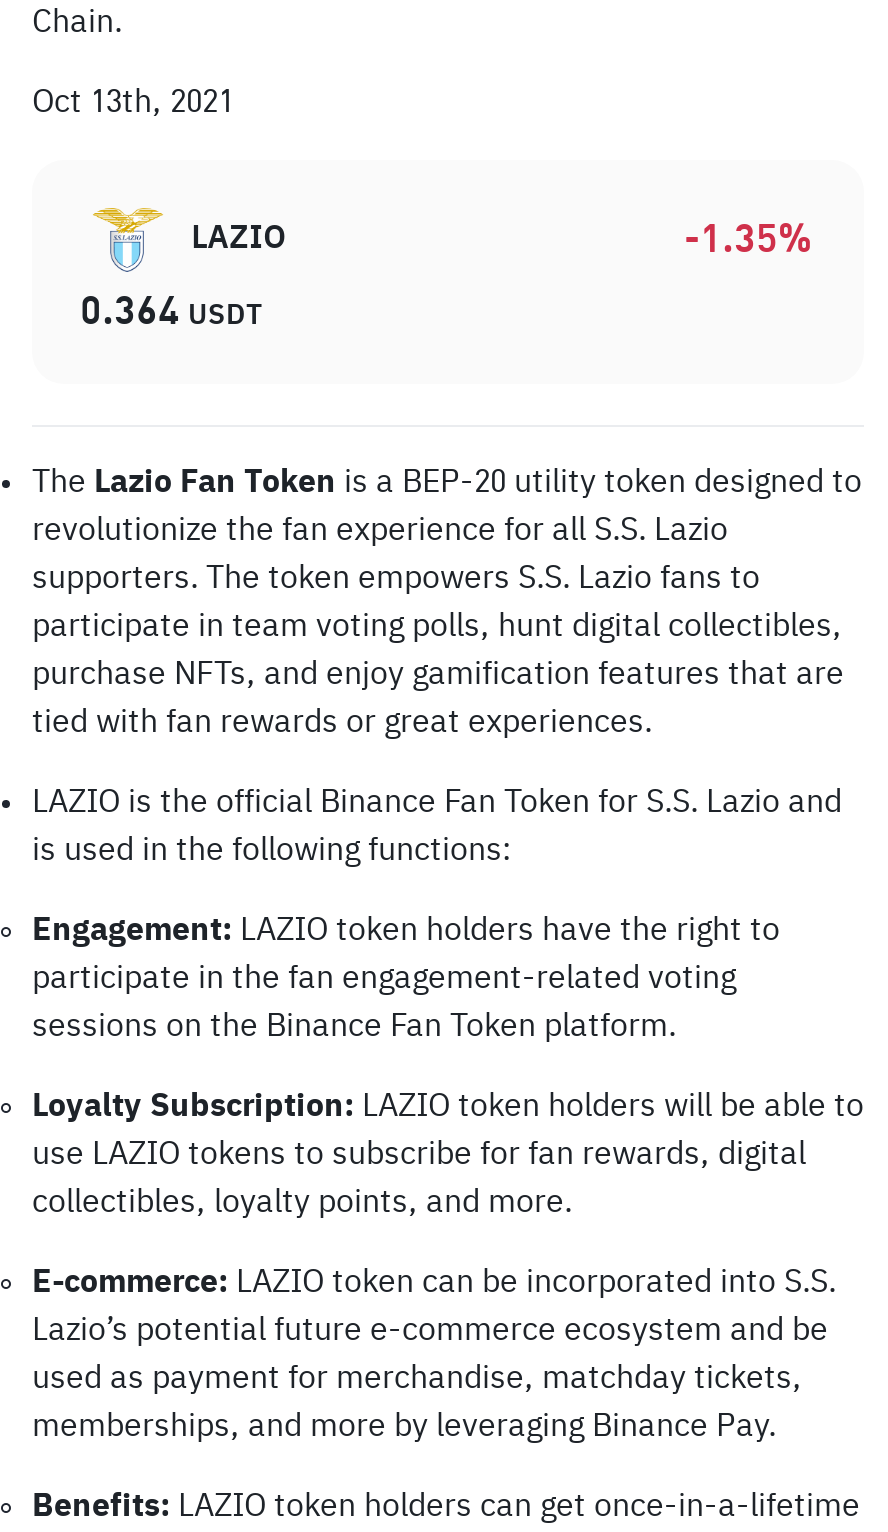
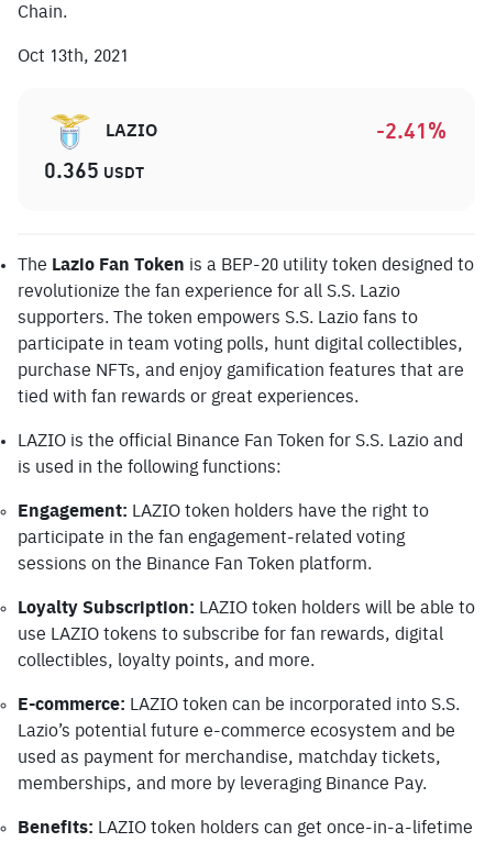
- -1.35%
+ -2.41%

- 0.364 USDT
+ 0.365 USDT
